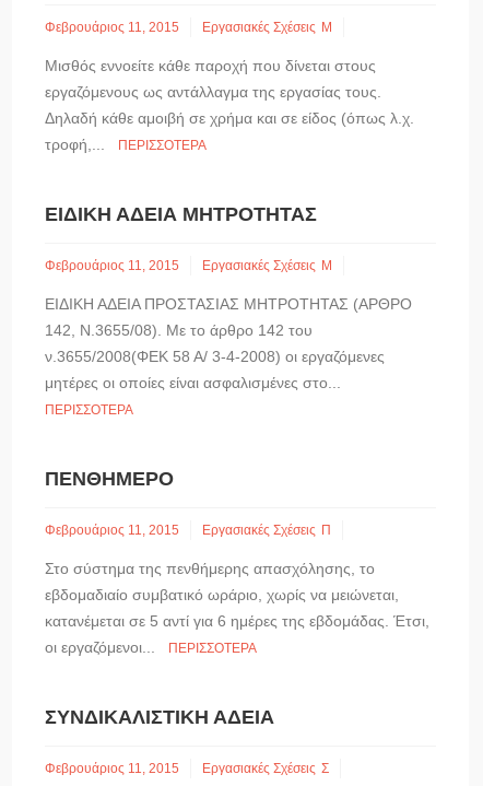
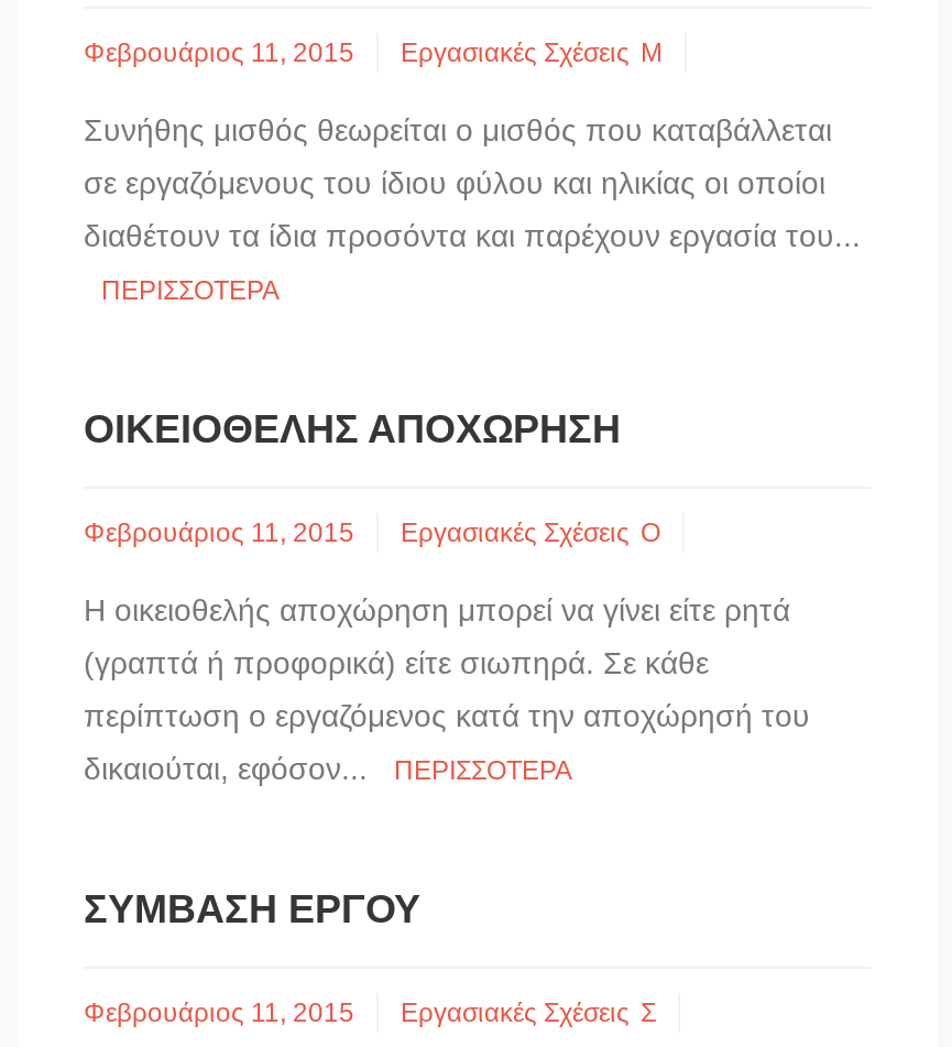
- Μισθός εννοείτε κάθε παροχή που δίνεται στους
+ Συνήθης μισθός θεωρείται ο μισθός που καταβάλλεται

- εργαζόμενους ως αντάλλαγμα της εργασίας τους.
+ σε εργαζόμενους του ίδιου φύλου και ηλικίας οι οποίοι

- Δηλαδή κάθε αμοιβή σε χρήμα και σε είδος (όπως λ.χ.
+ διαθέτουν τα ίδια προσόντα και παρέχουν εργασία του...

- τροφή,... ΠΕΡΙΣΣΌΤΕΡΑ
+ ΠΕΡΙΣΣΌΤΕΡΑ

- ΕΙΔΙΚΉ ΆΔΕΙΑ ΜΗΤΡΌΤΗΤΑΣ
+ ΟΙΚΕΙΟΘΕΛΉΣ ΑΠΟΧΏΡΗΣΗ

- Εργασιακές Σχέσεις Μ
- ΕΙΔΙΚΗ ΑΔΕΙΑ ΠΡΟΣΤΑΣΙΑΣ ΜΗΤΡΟΤΗΤΑΣ (ΑΡΘΡΟ
- 142, Ν.3655/08). Με το άρθρο 142 του
- ν.3655/2008(ΦΕΚ 58 Α/ 3-4-2008) οι εργαζόμενες
- μητέρες οι οποίες είναι ασφαλισμένες στο...
- ΠΕΡΙΣΣΌΤΕΡΑ
- ΠΕΝΘΉΜΕΡΟ
- Φεβρουάριος 11, 2015
- Εργασιακές Σχέσεις Π
- Στο σύστημα της πενθήμερης απασχόλησης, το
- εβδομαδιαίο συμβατικό ωράριο, χωρίς να μειώνεται,
- κατανέμεται σε 5 αντί για 6 ημέρες της εβδομάδας. Έτσι,
- οι εργαζόμενοι... ΠΕΡΙΣΣΌΤΕΡΑ
- ΣΥΝΔΙΚΑΛΙΣΤΙΚΉ ΆΔΕΙΑ
+ Εργασιακές Σχέσεις Ο
+ Η οικειοθελής αποχώρηση μπορεί να γίνει είτε ρητά
+ (γραπτά ή προφορικά) είτε σιωπηρά. Σε κάθε
+ περίπτωση ο εργαζόμενος κατά την αποχώρησή του
+ δικαιούται, εφόσον... ΠΕΡΙΣΣΌΤΕΡΑ
+ ΣΎΜΒΑΣΗ ΈΡΓΟΥ
